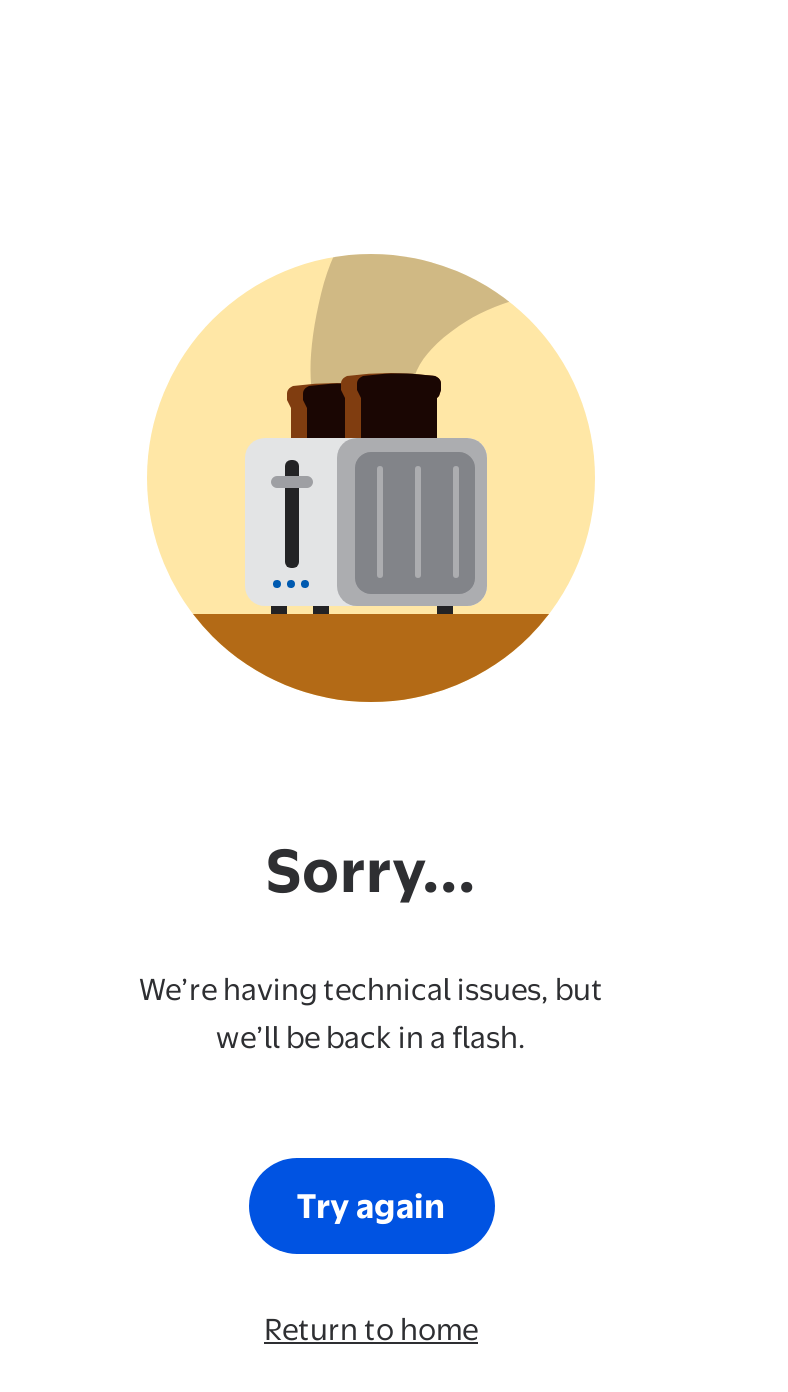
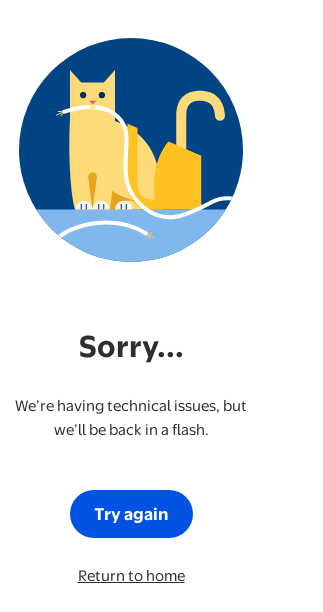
- [image]
+ [image]
